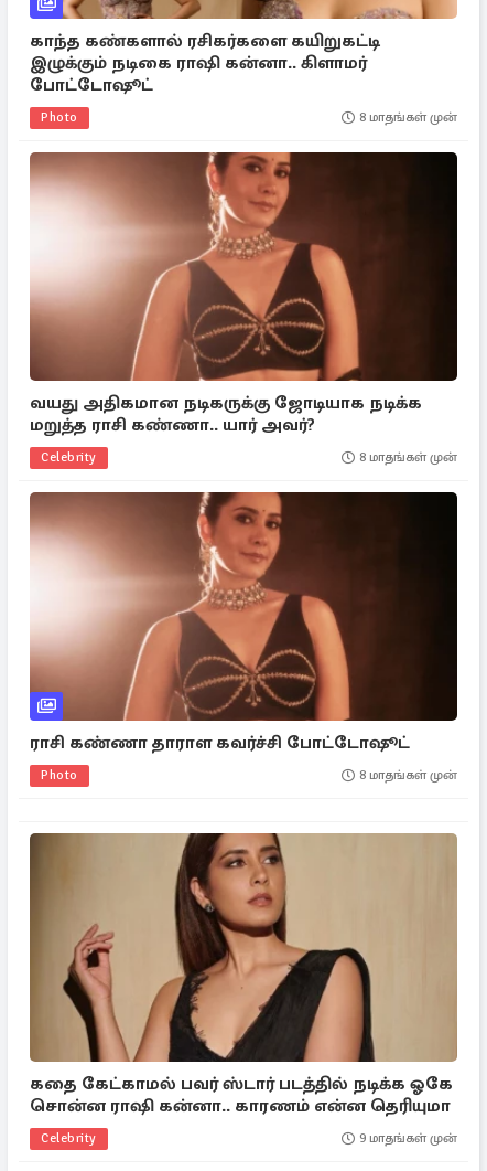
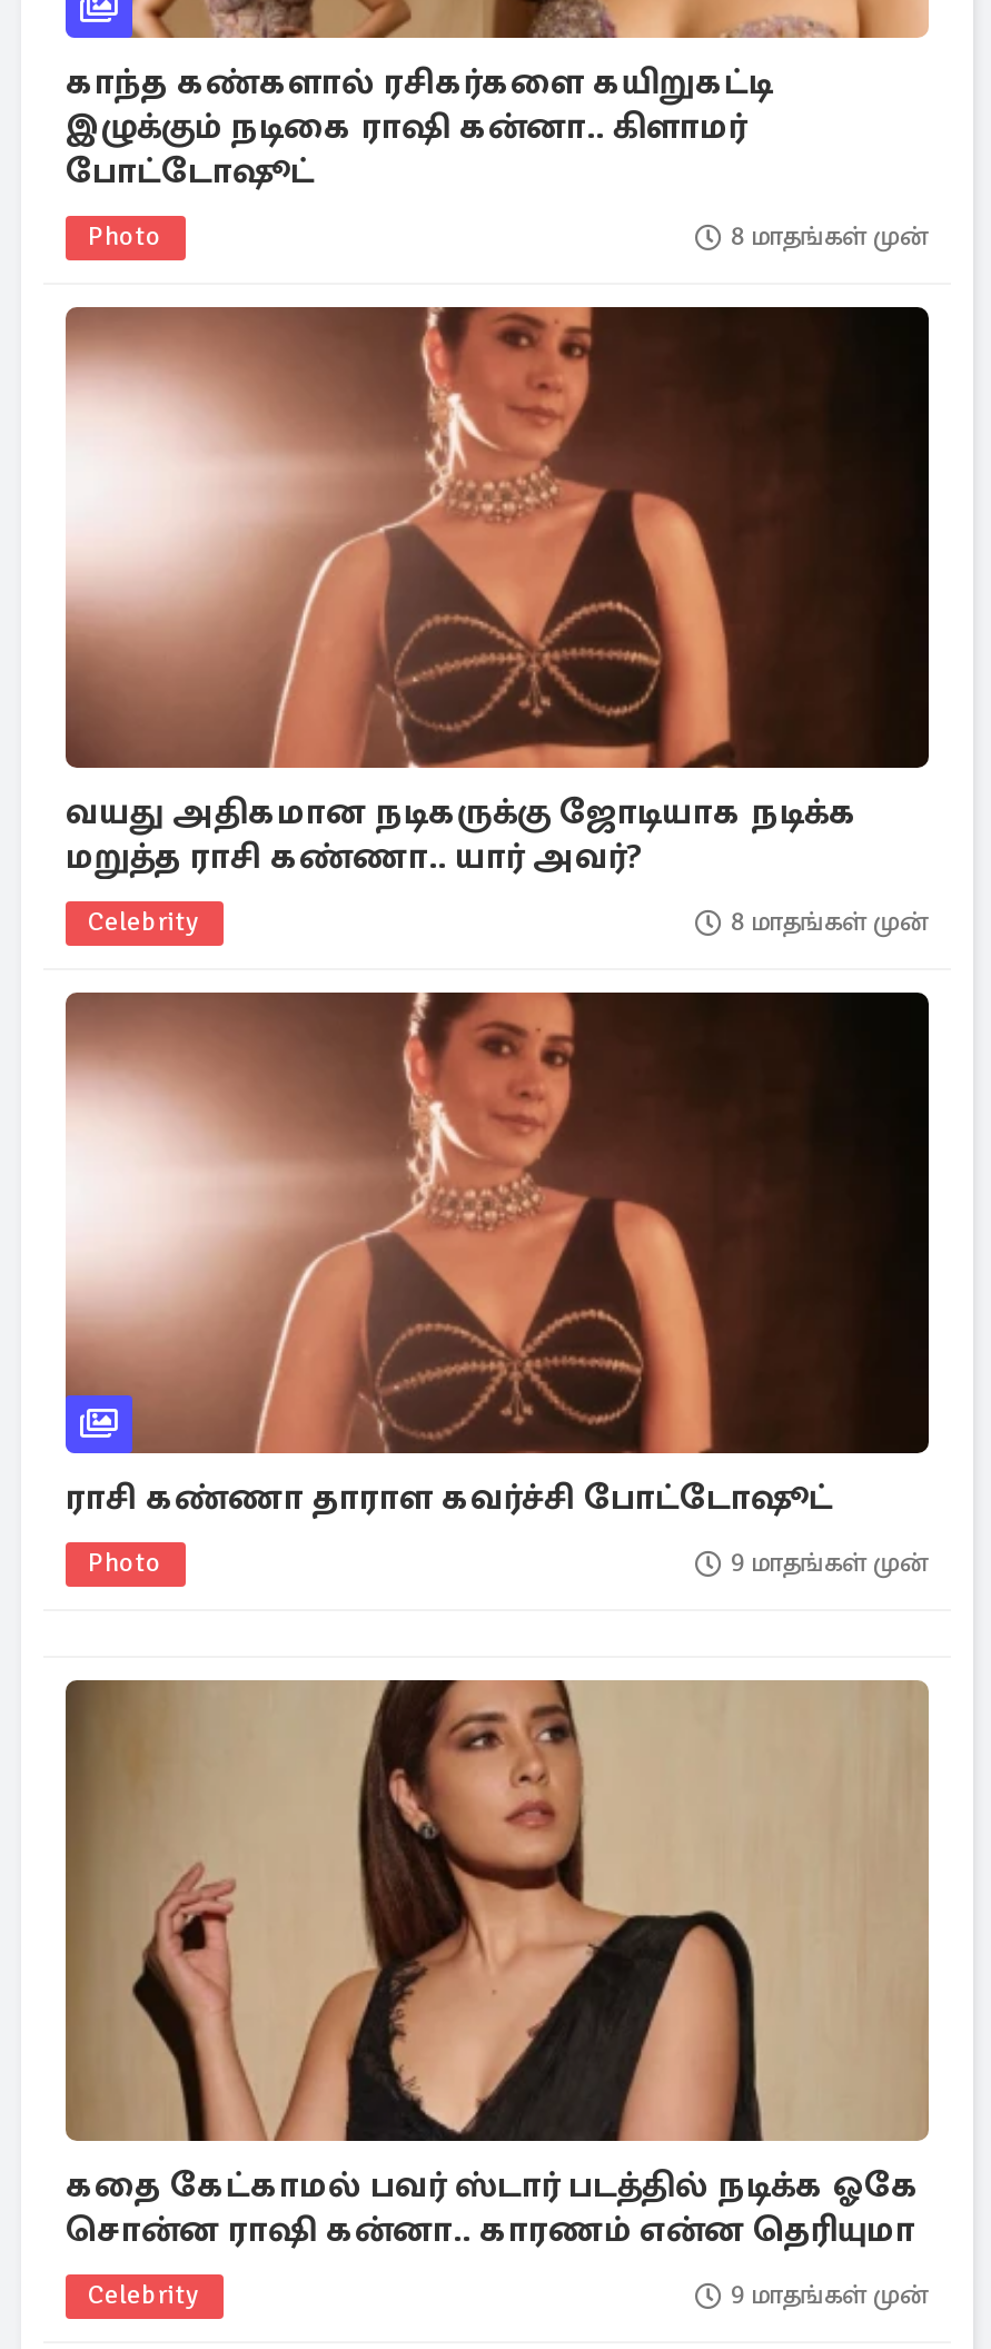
- 8 மாதங்கள் முன்
+ 9 மாதங்கள் முன்
